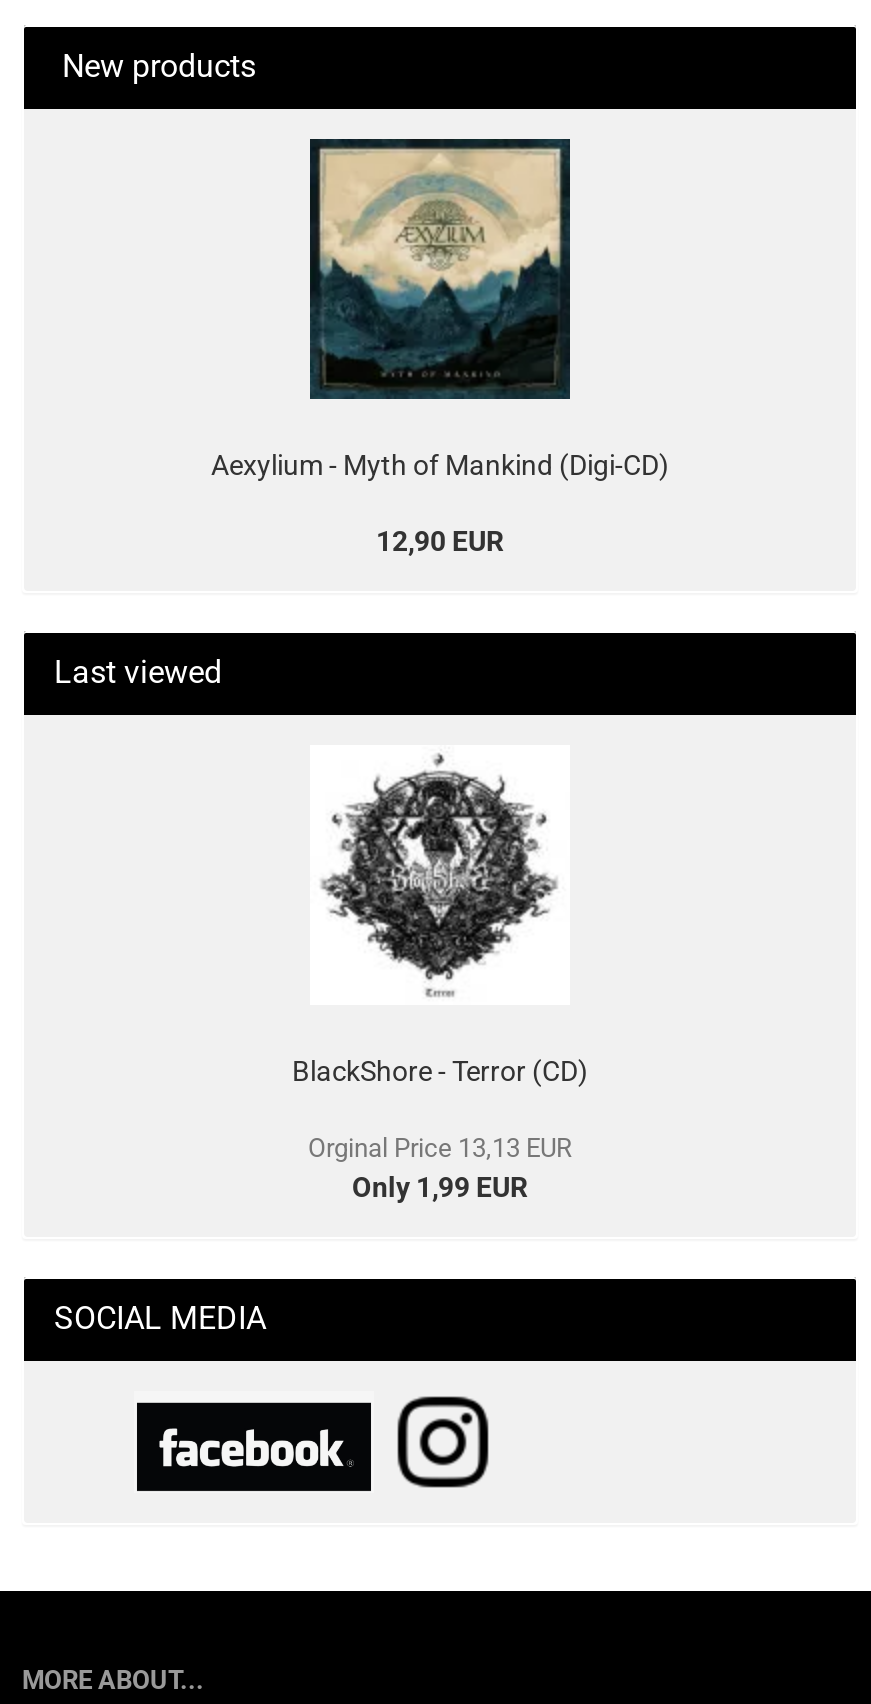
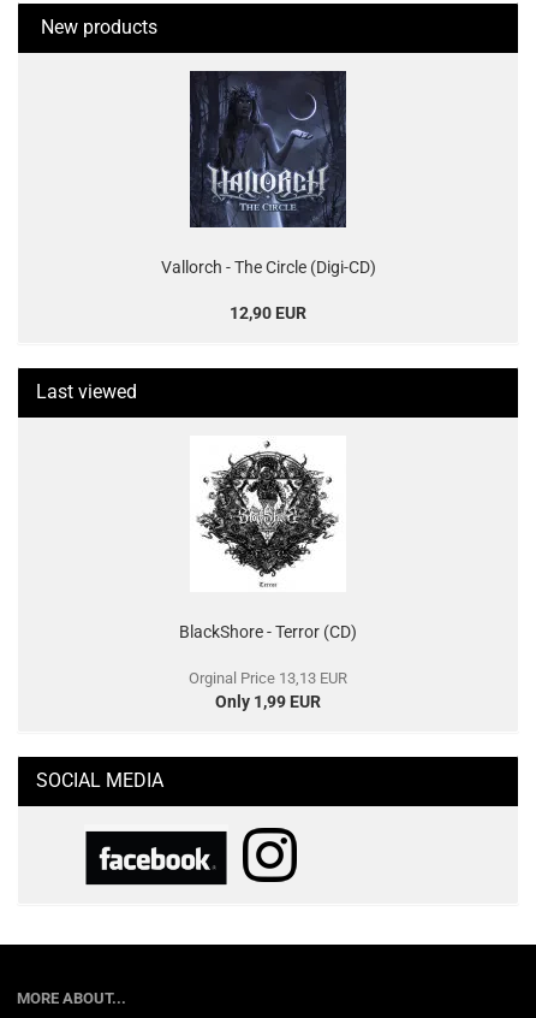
- [image]
- Aexylium - Myth of Mankind (Digi-CD)
+ [image]
+ Vallorch - The Circle (Digi-CD)
